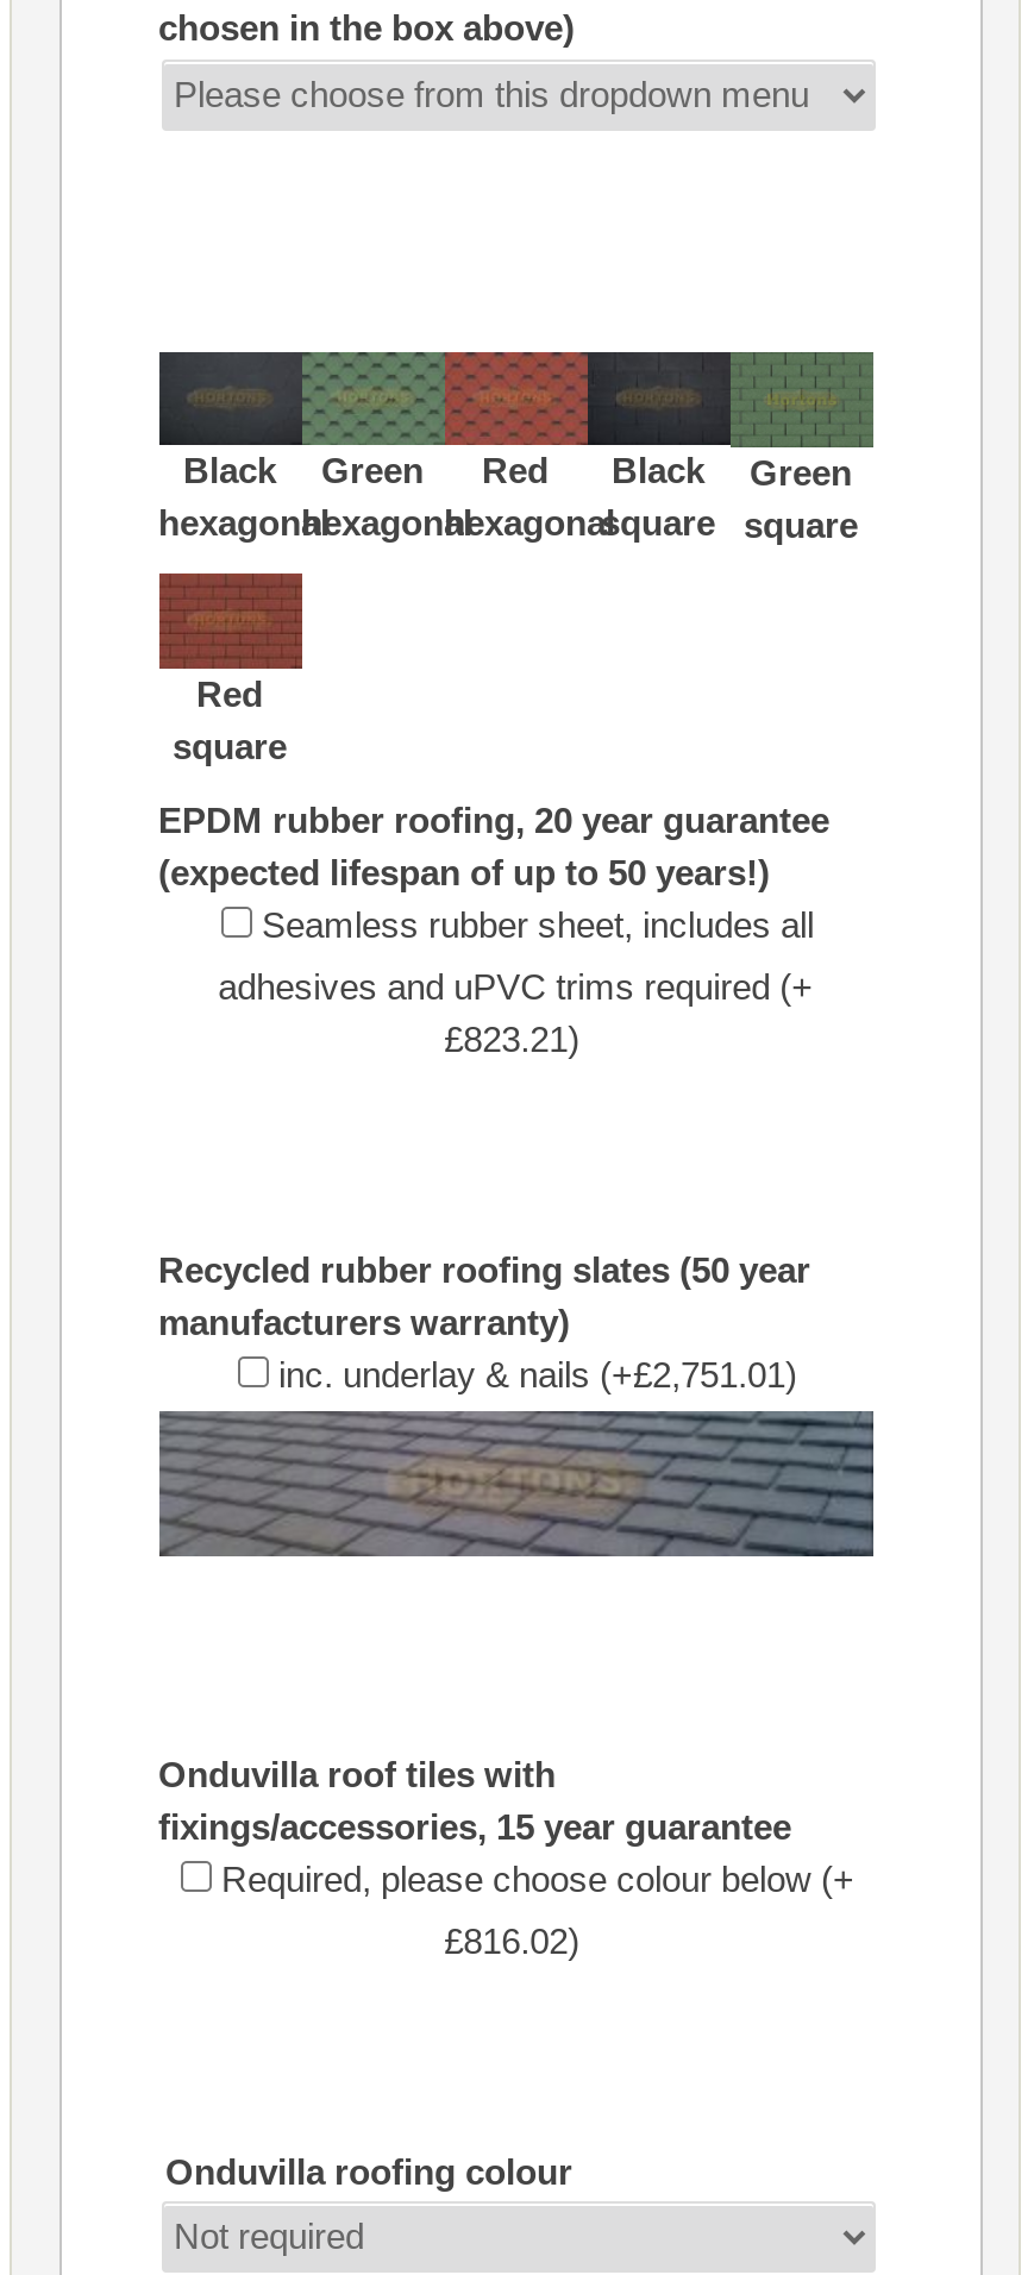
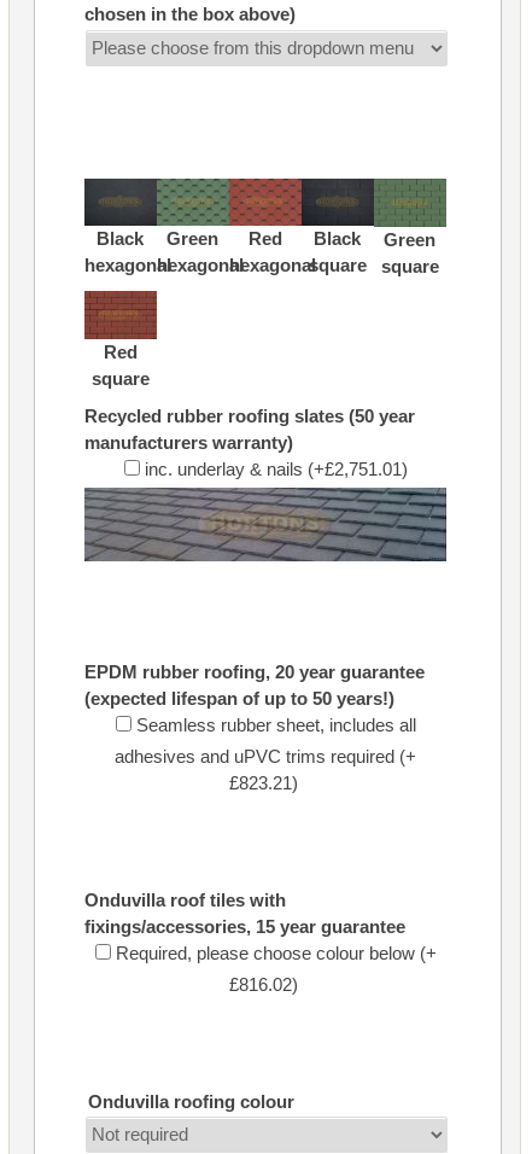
moved down: EPDM rubber roofing, 20 year guarantee | (expected lifespan of up to 50 years!) | Seamless rubber sheet, includes all | adhesives and uPVC trims required (+ | £823.21)

moved up: Recycled rubber roofing slates (50 year | manufacturers warranty) | inc. underlay & nails (+£2,751.01)

moved up: [image]
